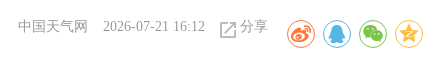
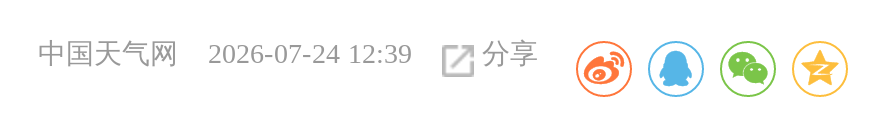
- 中国天气网 2026-07-21 16:12
+ 中国天气网 2026-07-24 12:39
